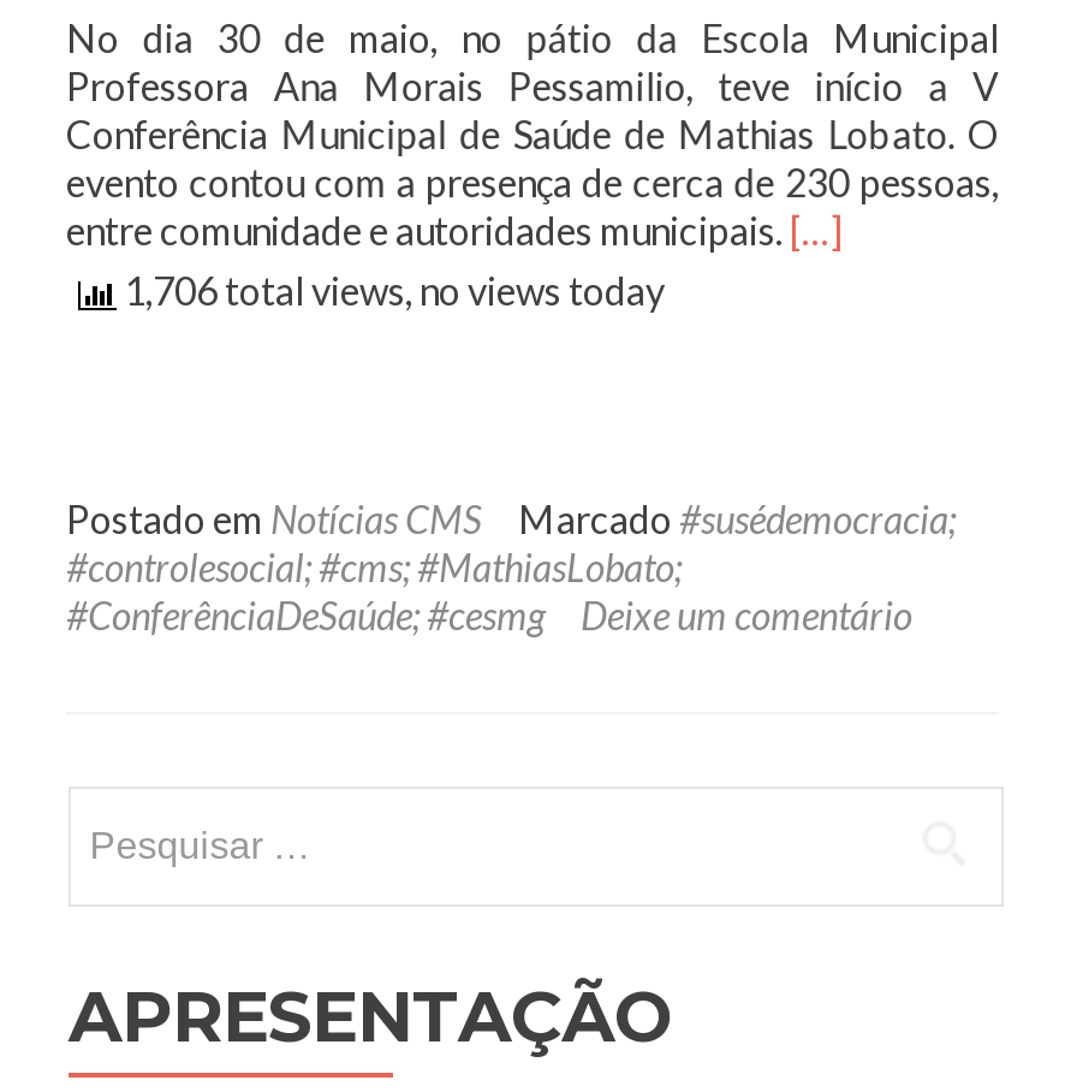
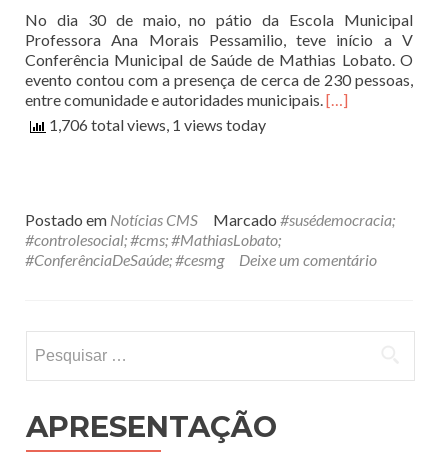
- 1,706 total views, no views today
+ 1,706 total views, 1 views today
